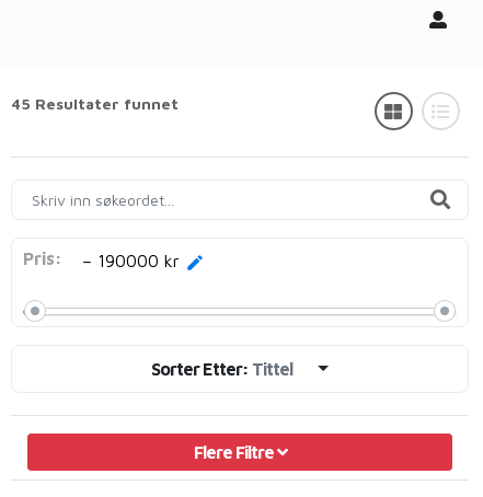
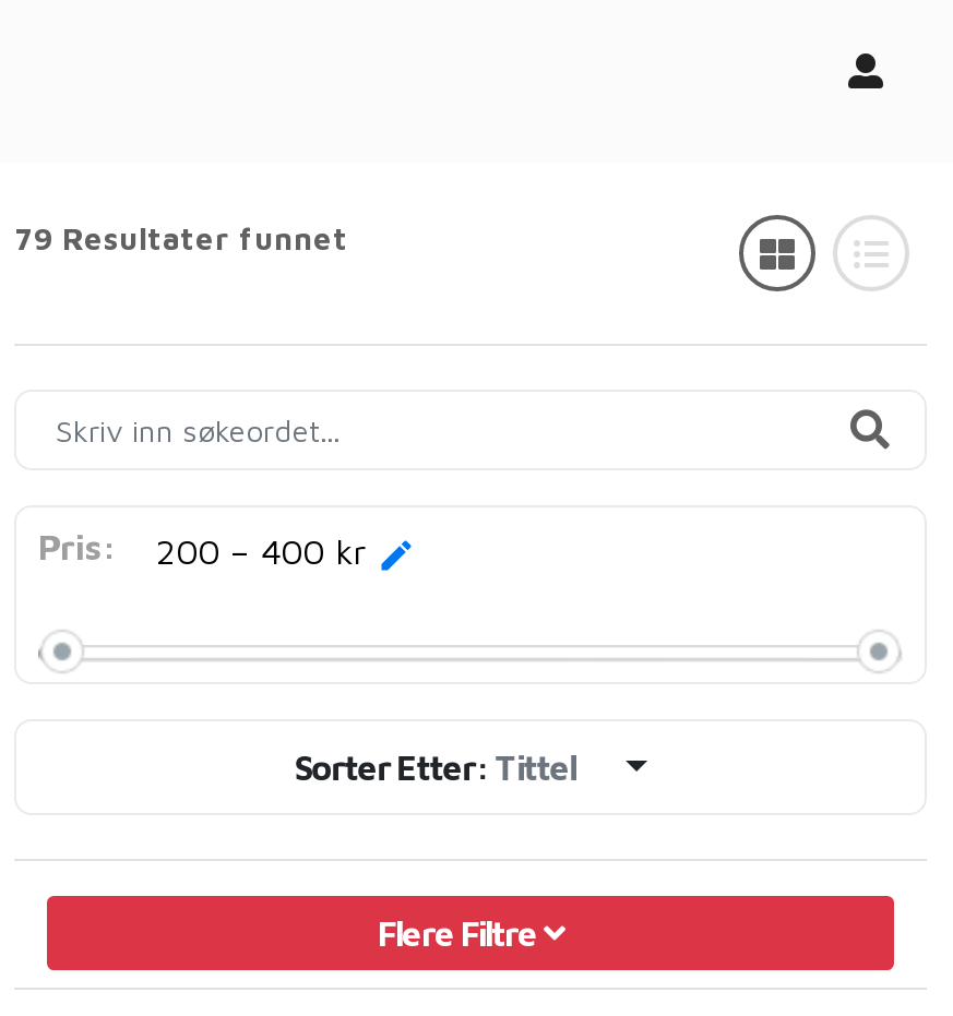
- 45 Resultater funnet
+ 79 Resultater funnet

- Pris: – 190000 kr
+ Pris: 200 – 400 kr
